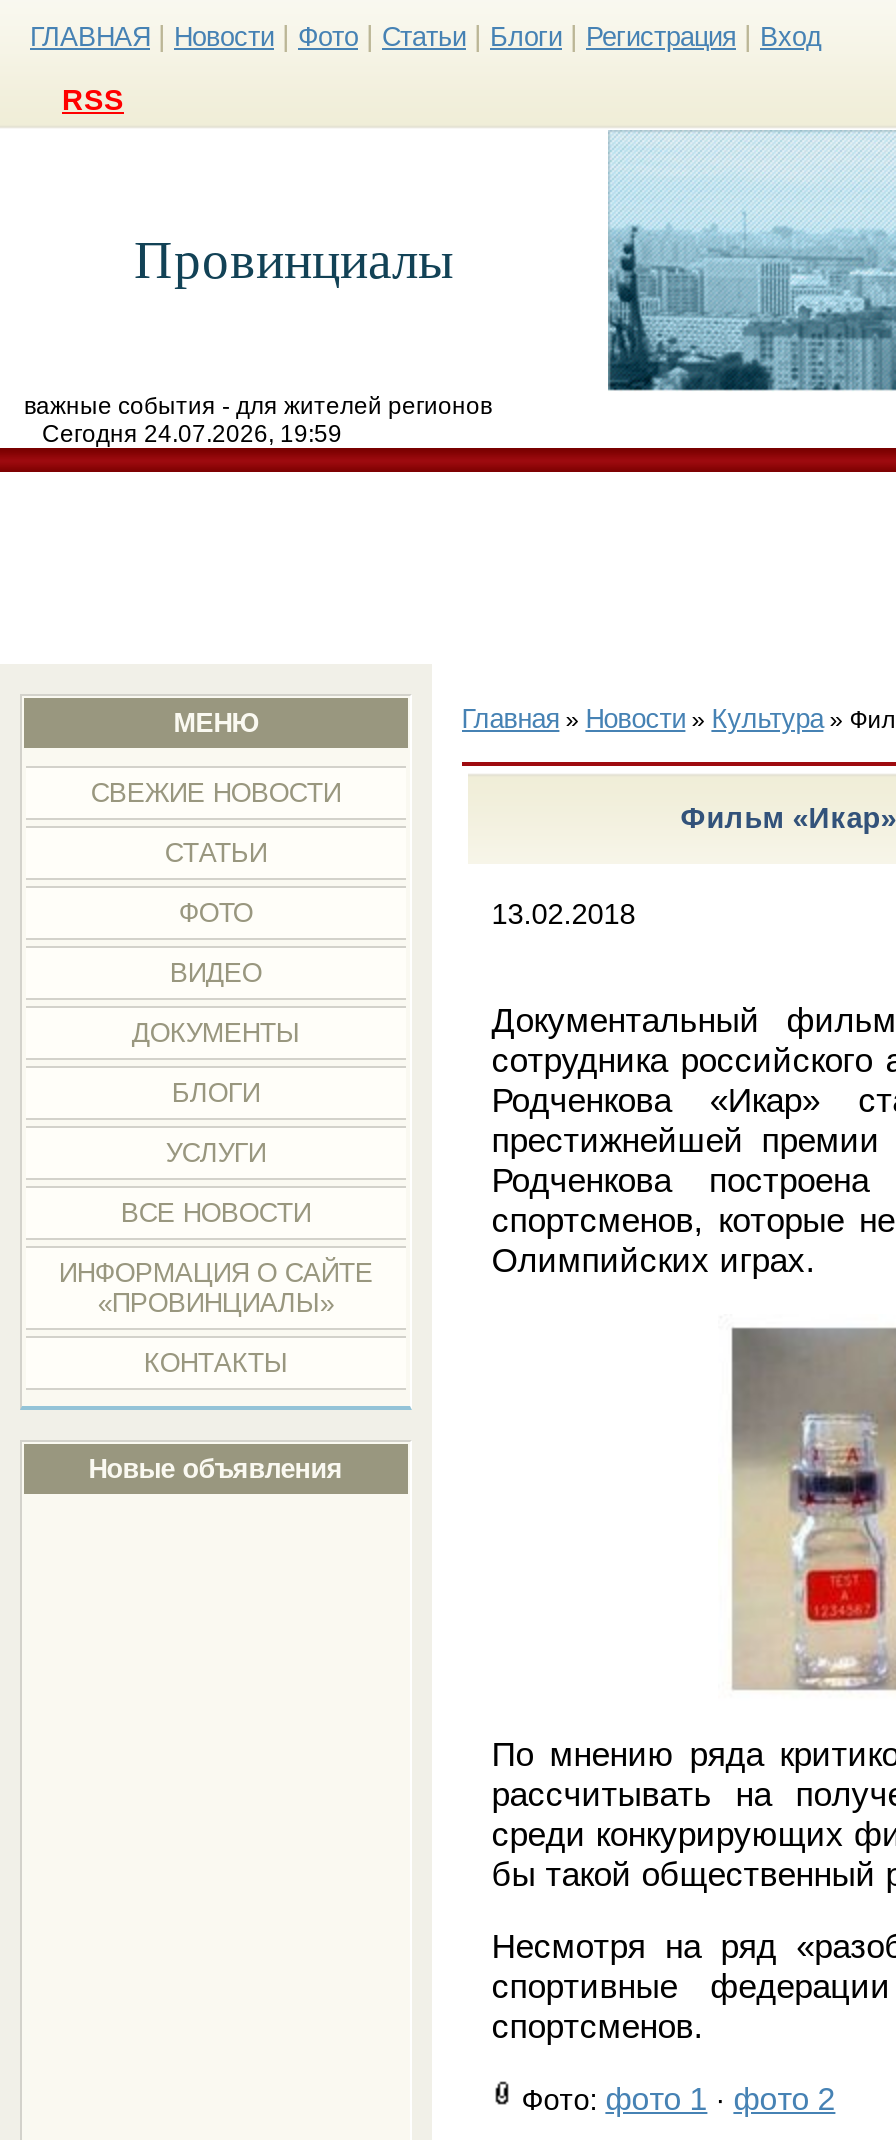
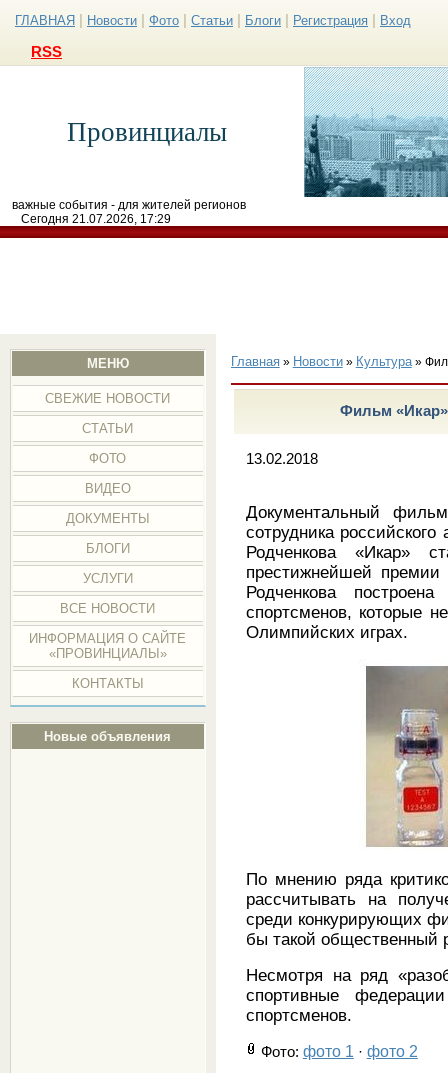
- Сегодня 24.07.2026, 19:59
+ Сегодня 21.07.2026, 17:29
